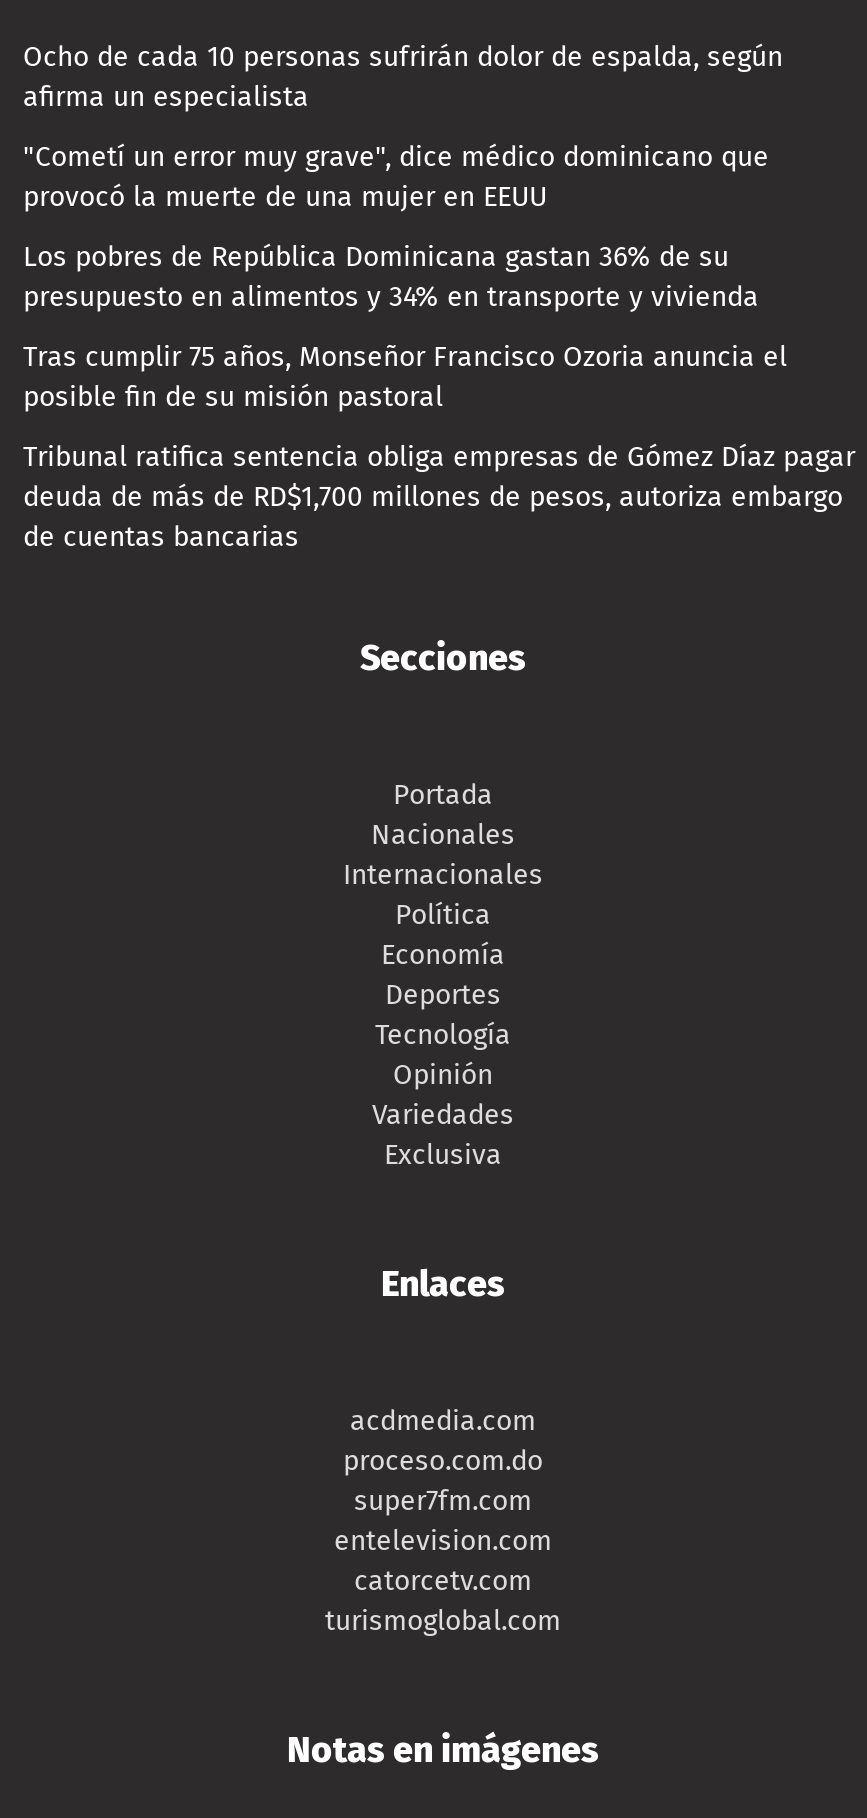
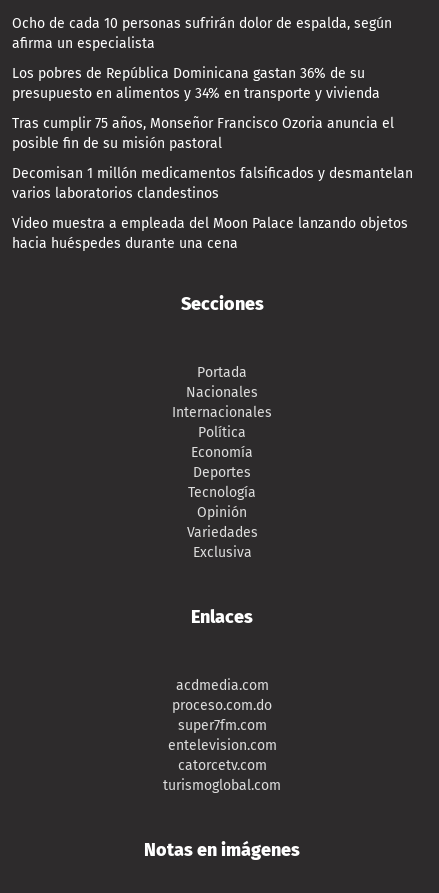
- "Cometí un error muy grave", dice médico dominicano que
- provocó la muerte de una mujer en EEUU

moved up: Los pobres de República Dominicana gastan 36% de su | presupuesto en alimentos y 34% en transporte y vivienda | Tras cumplir 75 años, Monseñor Francisco Ozoria anuncia el | posible fin de su misión pastoral

- Tribunal ratifica sentencia obliga empresas de Gómez Díaz pagar
- deuda de más de RD$1,700 millones de pesos, autoriza embargo
- de cuentas bancarias
+ Decomisan 1 millón medicamentos falsificados y desmantelan
+ varios laboratorios clandestinos
+ Video muestra a empleada del Moon Palace lanzando objetos
+ hacia huéspedes durante una cena
